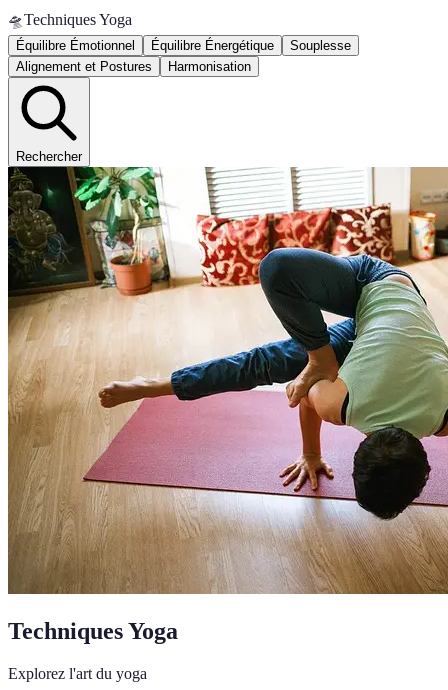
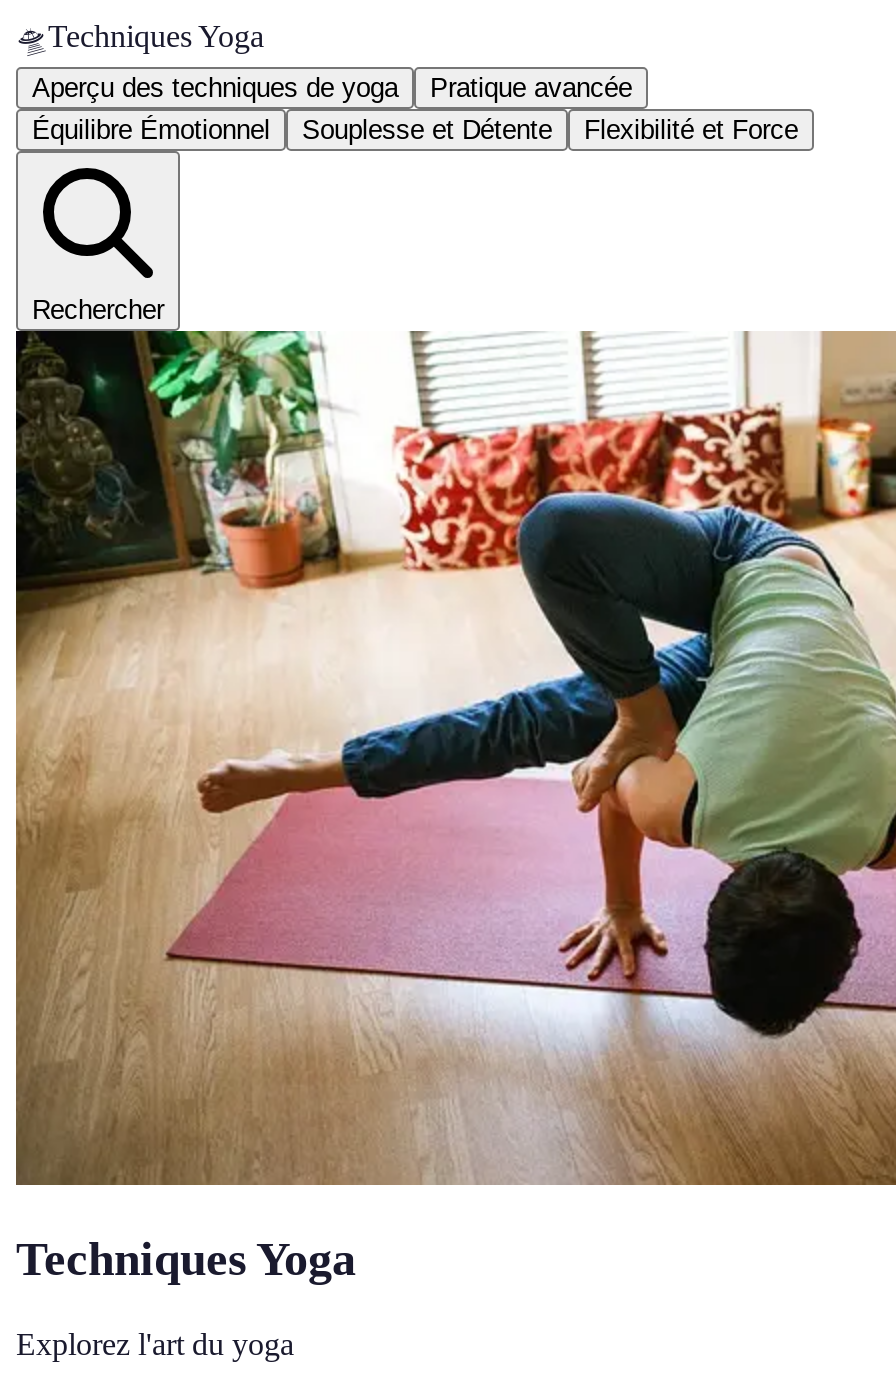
+ Aperçu des techniques de yoga
+ Pratique avancée

- Équilibre Énergétique
- Souplesse
- Alignement et Postures
- Harmonisation
+ Souplesse et Détente
+ Flexibilité et Force

moved down: Équilibre Émotionnel
